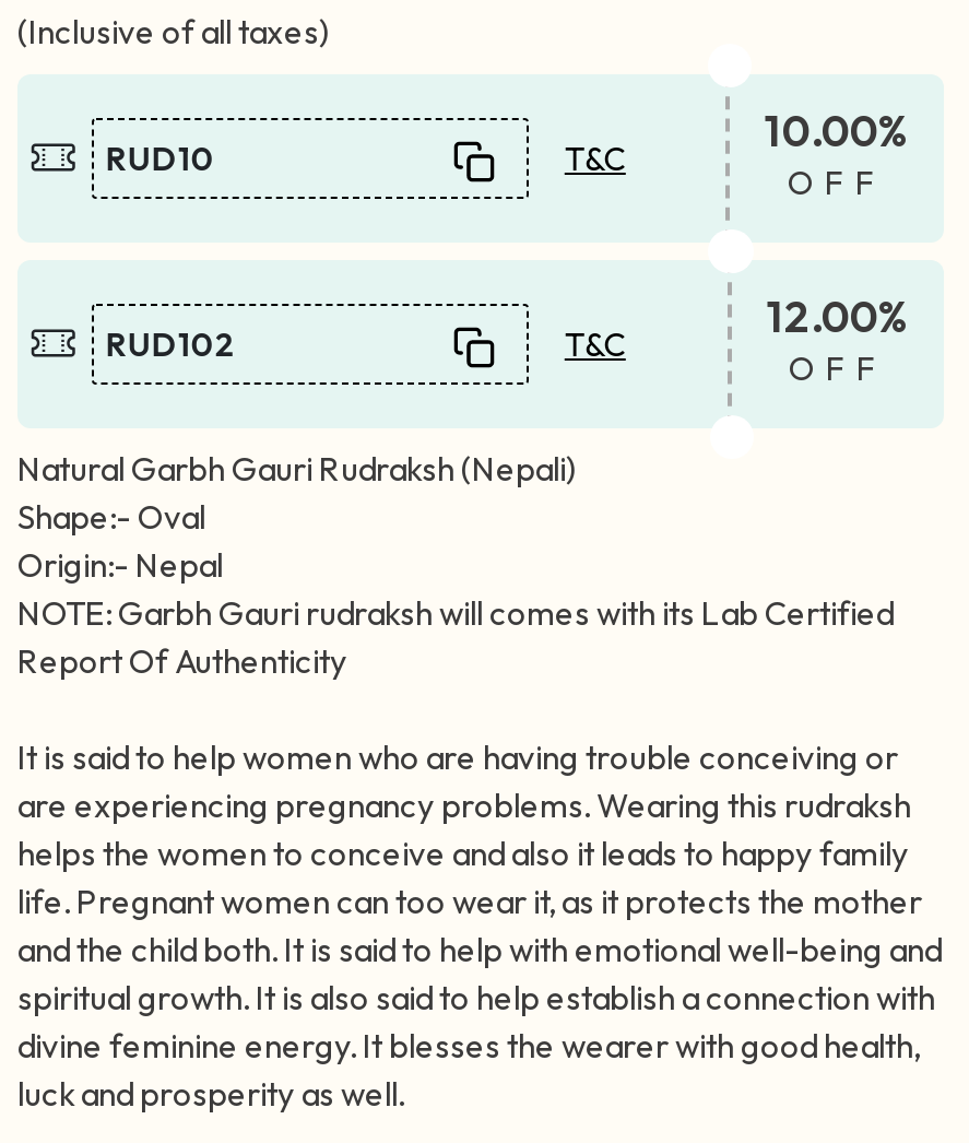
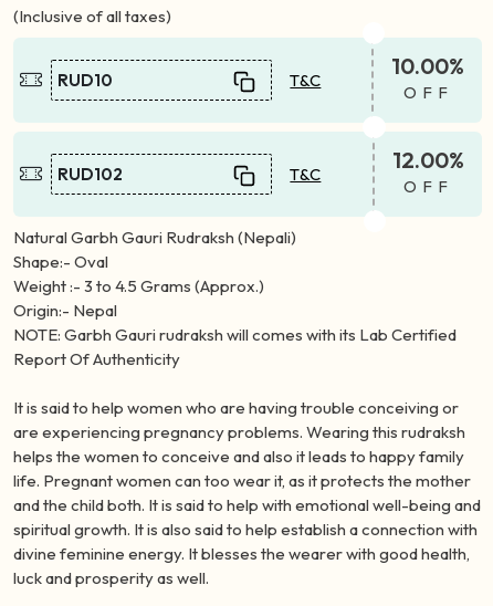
+ Weight :- 3 to 4.5 Grams (Approx.)
